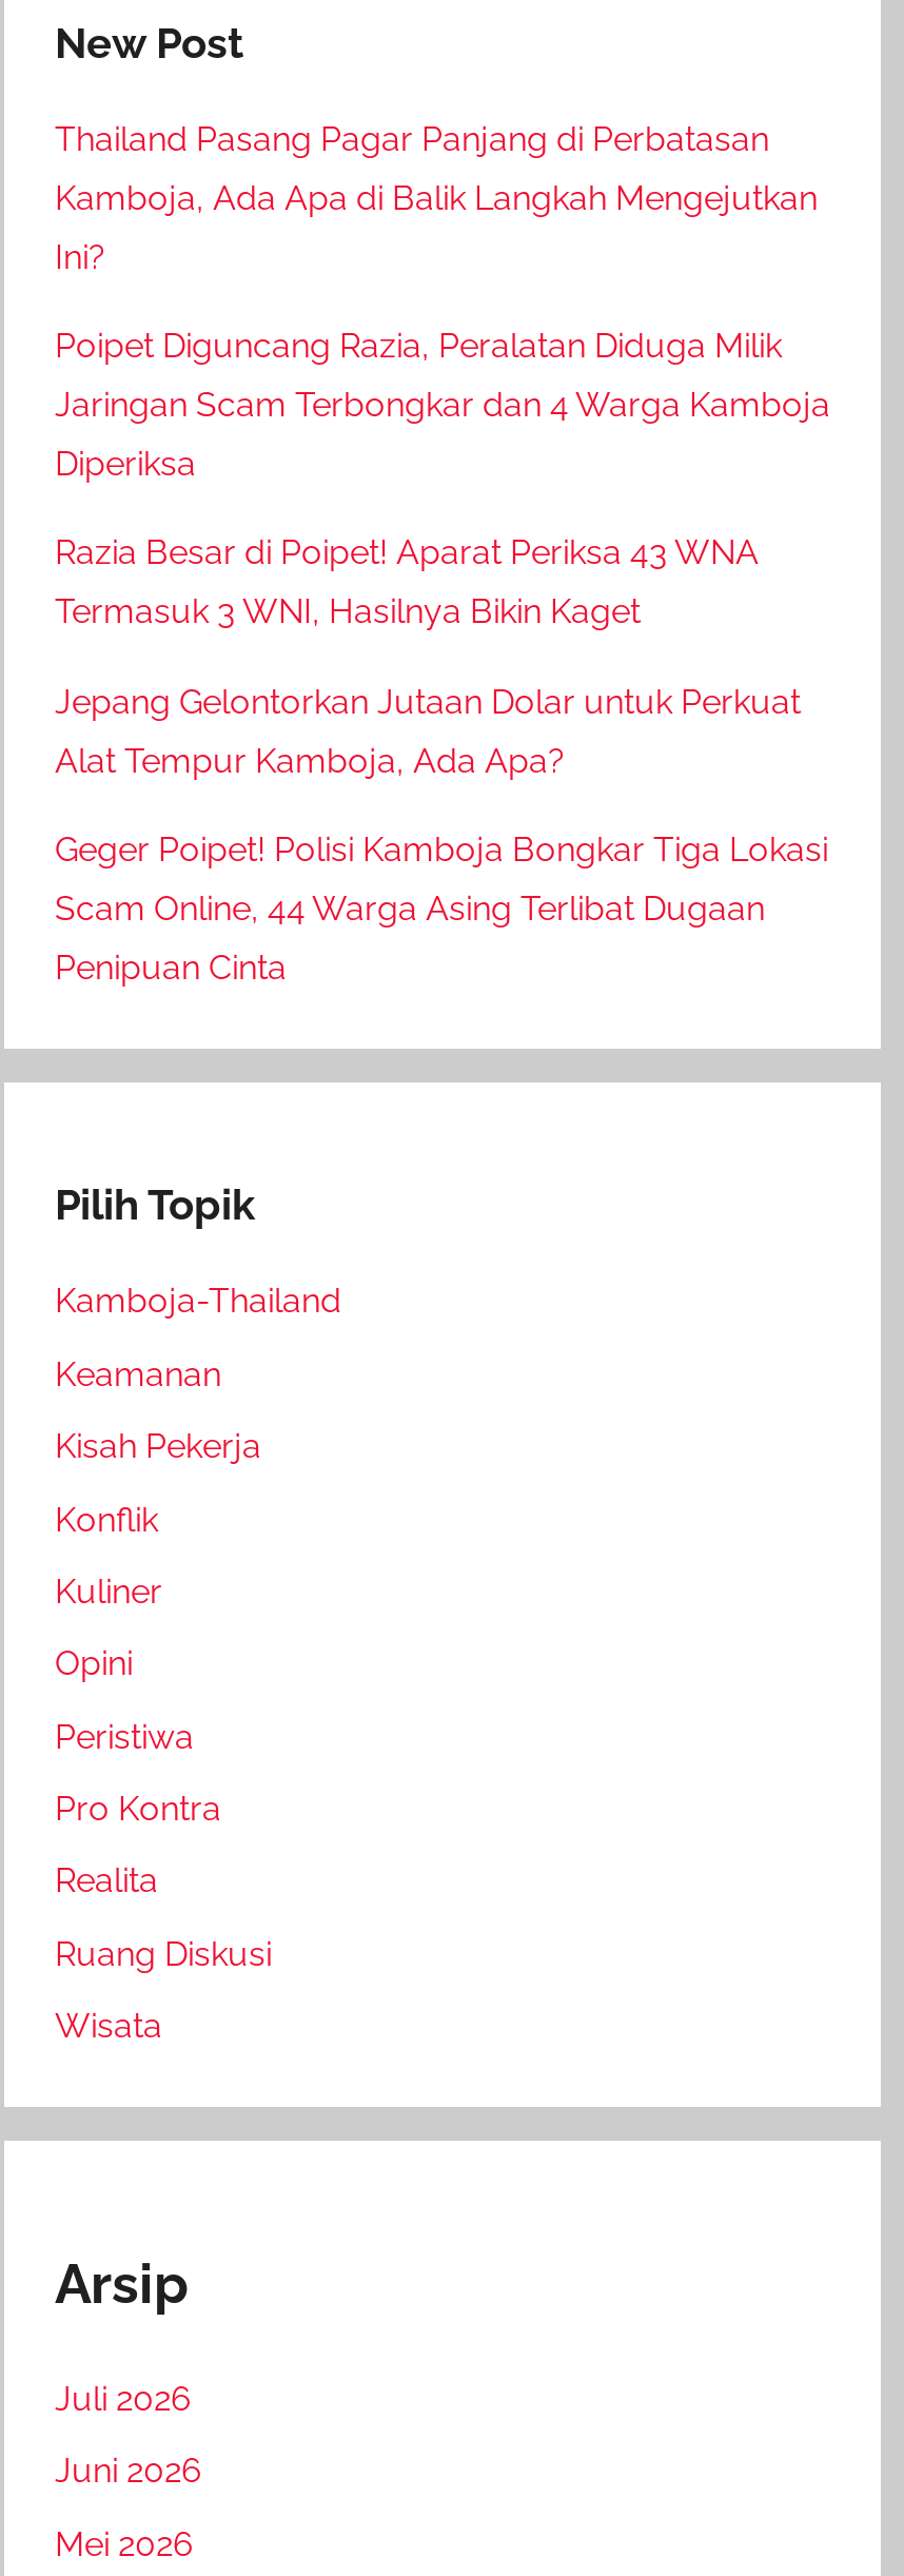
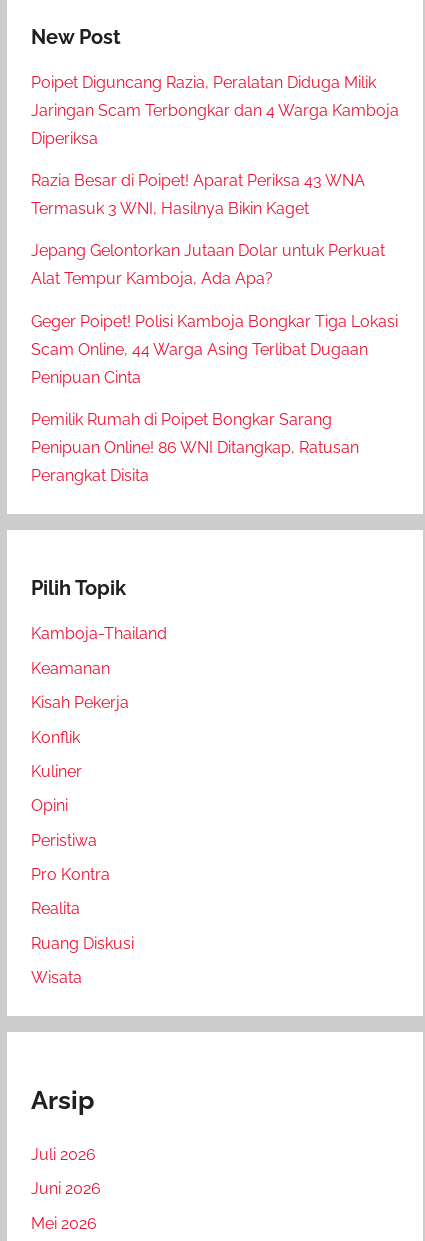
- Thailand Pasang Pagar Panjang di Perbatasan
- Kamboja, Ada Apa di Balik Langkah Mengejutkan
- Ini?

moved up: Poipet Diguncang Razia, Peralatan Diduga Milik | Jaringan Scam Terbongkar dan 4 Warga Kamboja | Diperiksa | ... | Scam Online, 44 Warga Asing Terlibat Dugaan | Penipuan Cinta

+ Pemilik Rumah di Poipet Bongkar Sarang
+ Penipuan Online! 86 WNI Ditangkap, Ratusan
+ Perangkat Disita
